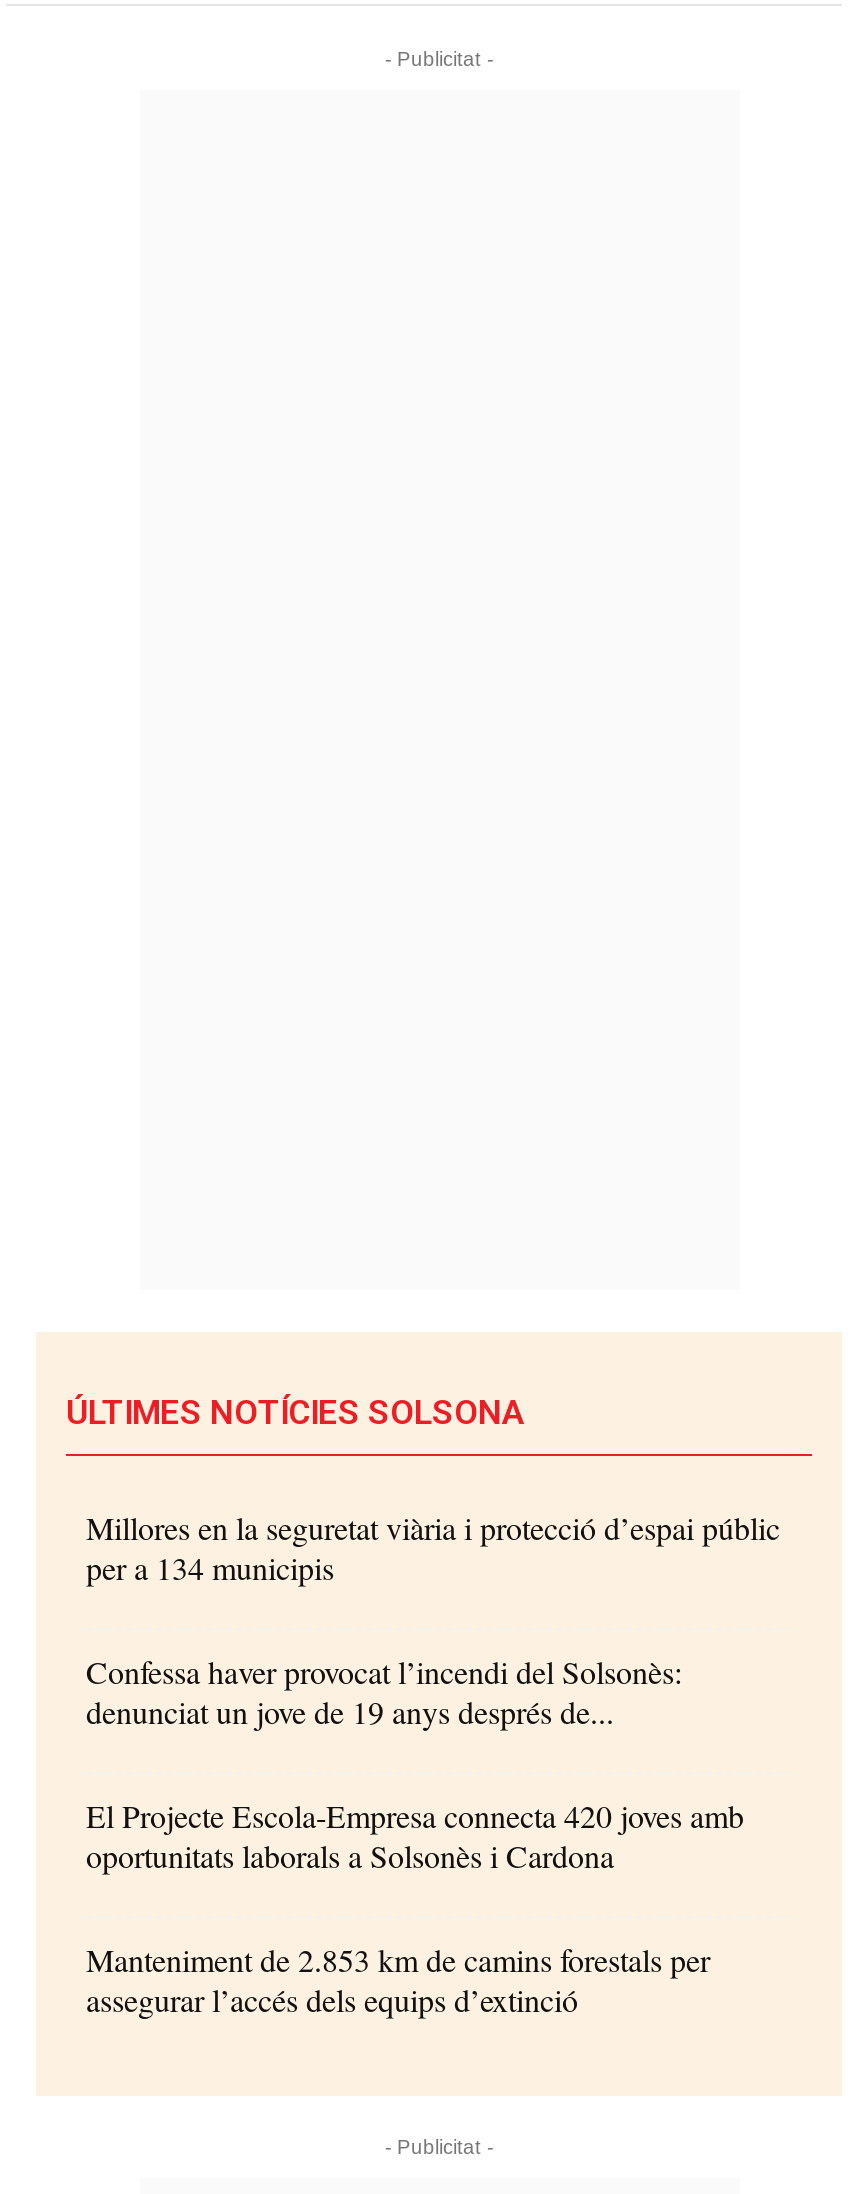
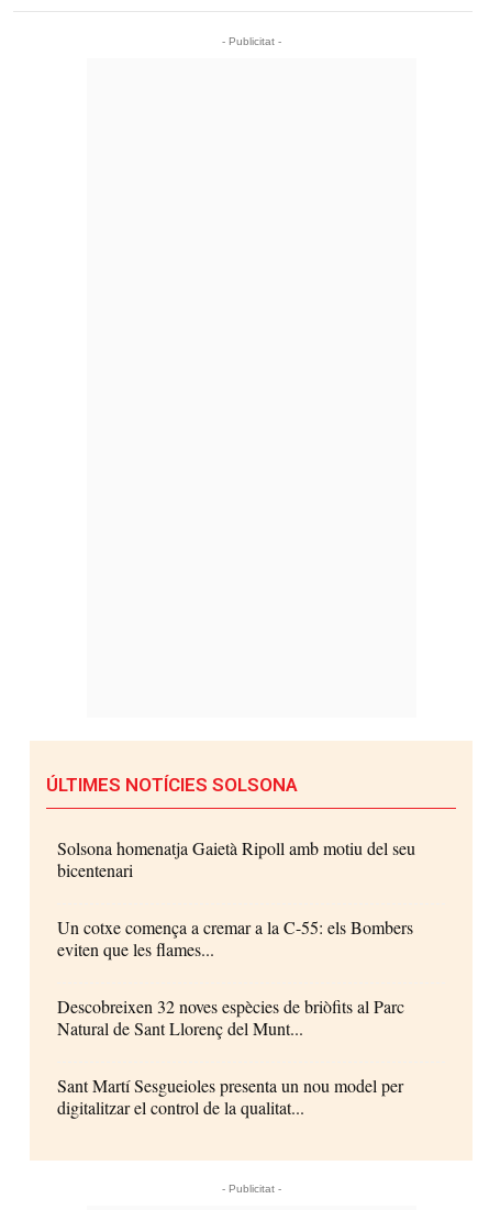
- Millores en la seguretat viària i protecció d’espai públic
- per a 134 municipis
+ Solsona homenatja Gaietà Ripoll amb motiu del seu
+ bicentenari

- Confessa haver provocat l’incendi del Solsonès:
- denunciat un jove de 19 anys després de...
+ Un cotxe comença a cremar a la C-55: els Bombers
+ eviten que les flames...

- El Projecte Escola-Empresa connecta 420 joves amb
- oportunitats laborals a Solsonès i Cardona
+ Descobreixen 32 noves espècies de briòfits al Parc
+ Natural de Sant Llorenç del Munt...

- Manteniment de 2.853 km de camins forestals per
- assegurar l’accés dels equips d’extinció
+ Sant Martí Sesgueioles presenta un nou model per
+ digitalitzar el control de la qualitat...
